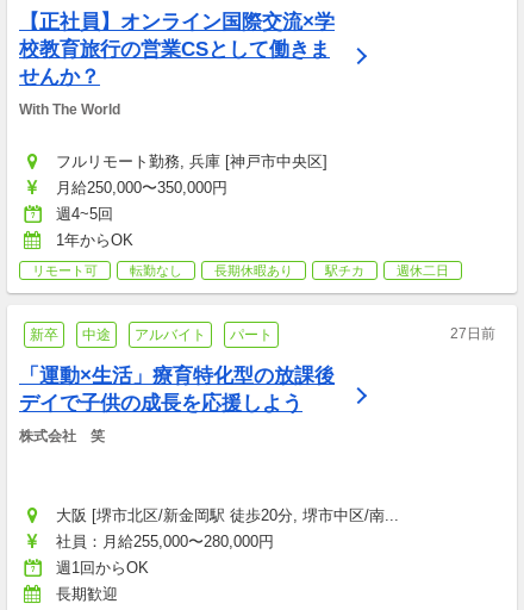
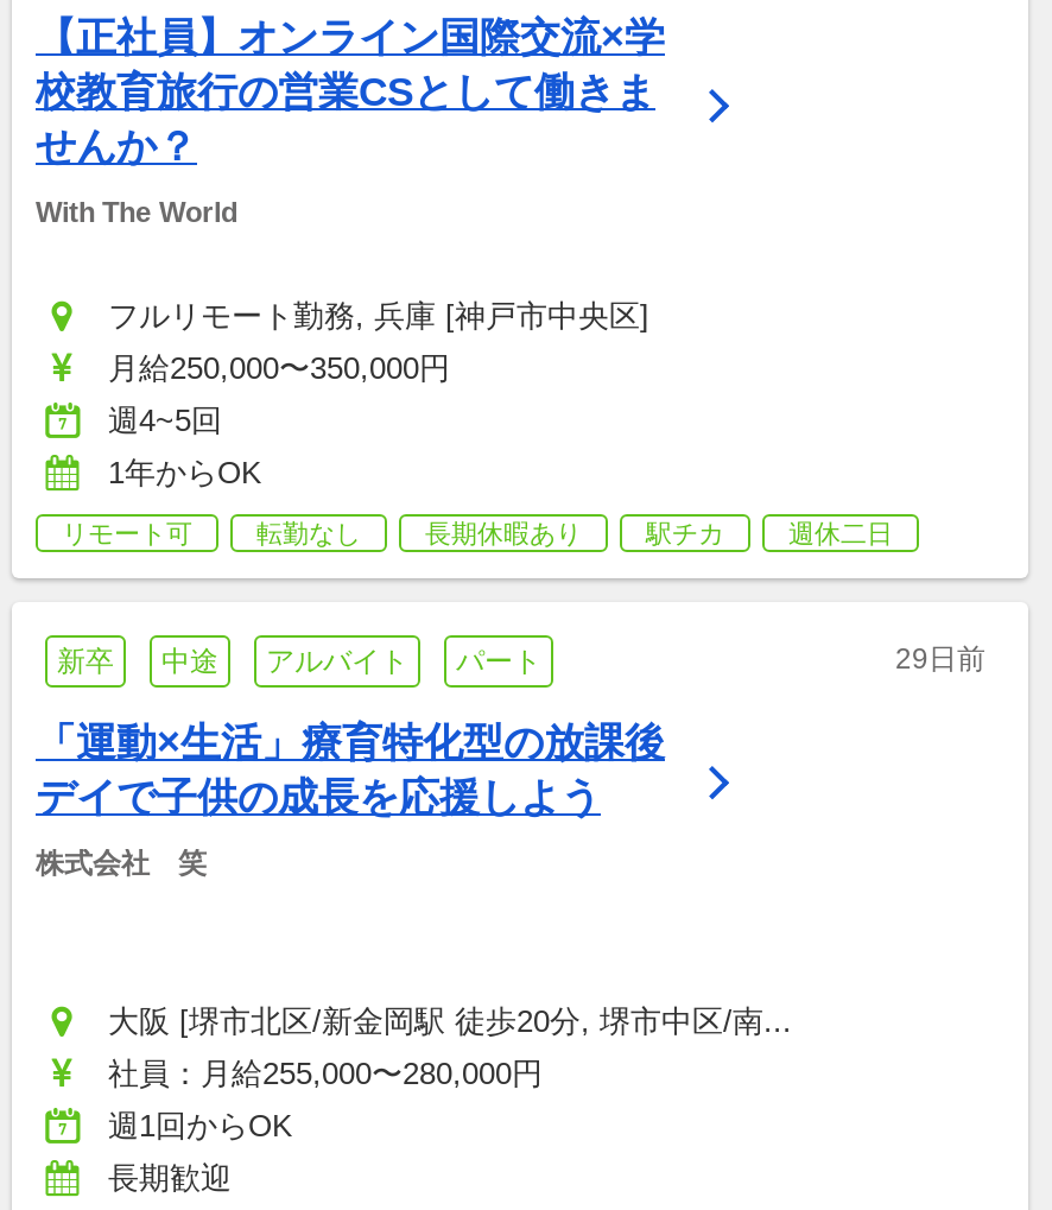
- 27日前
+ 29日前
